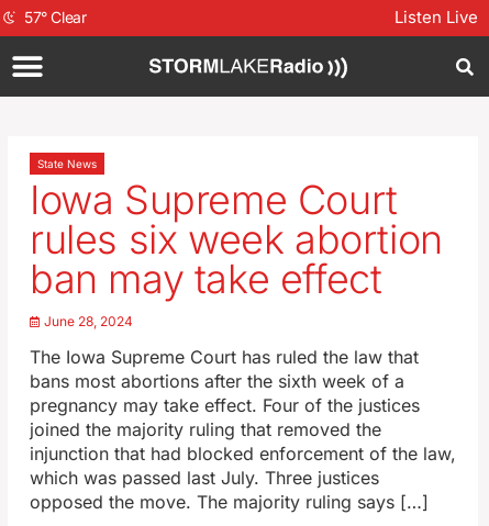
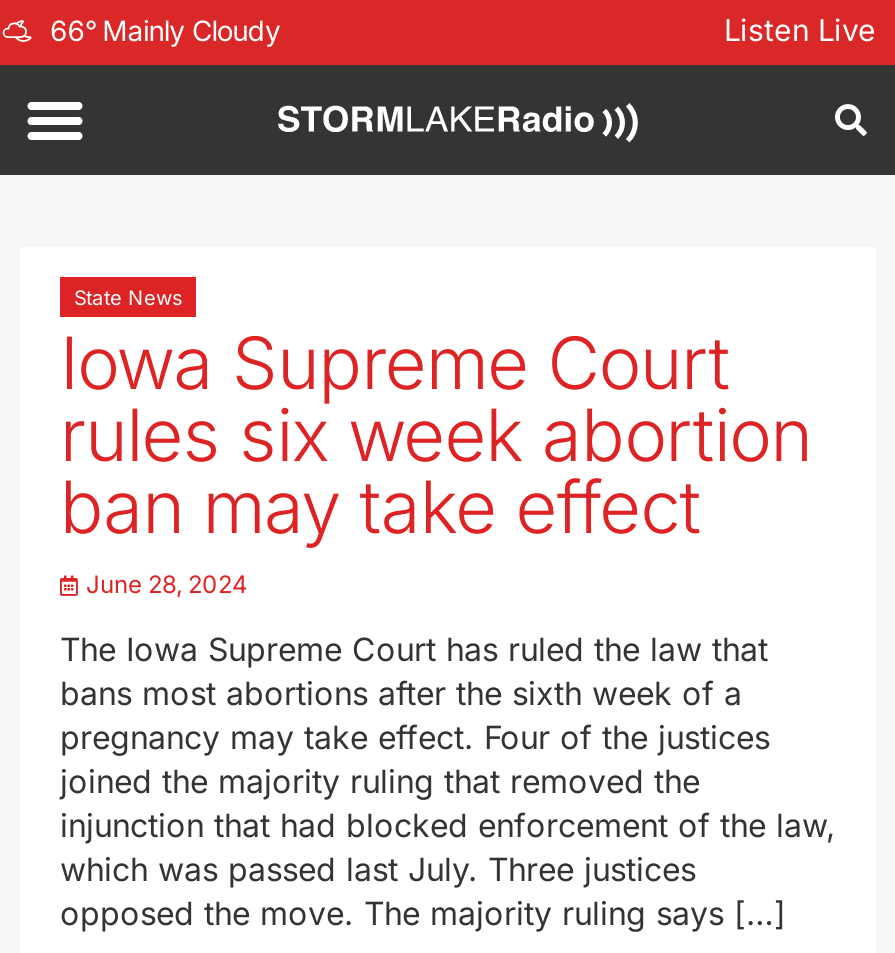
- 57° Clear
+ 66° Mainly Cloudy
